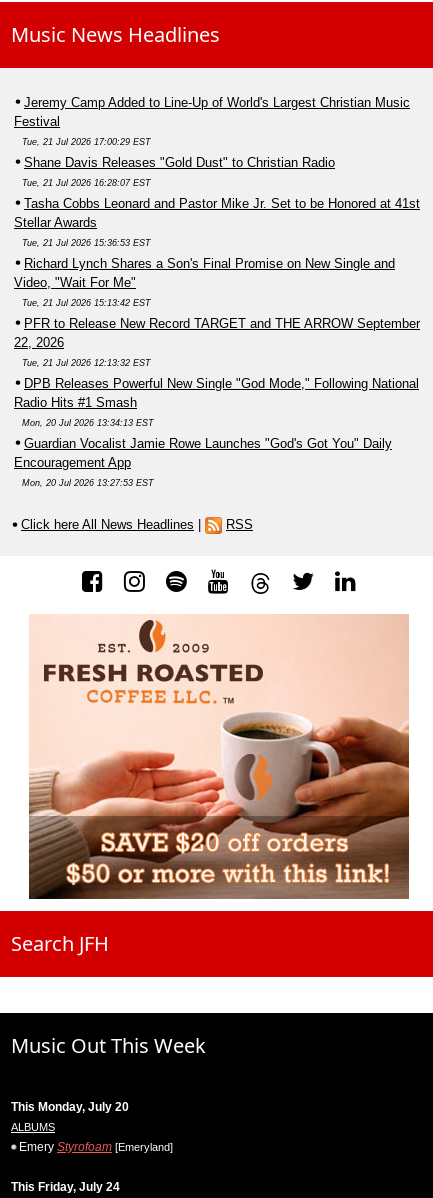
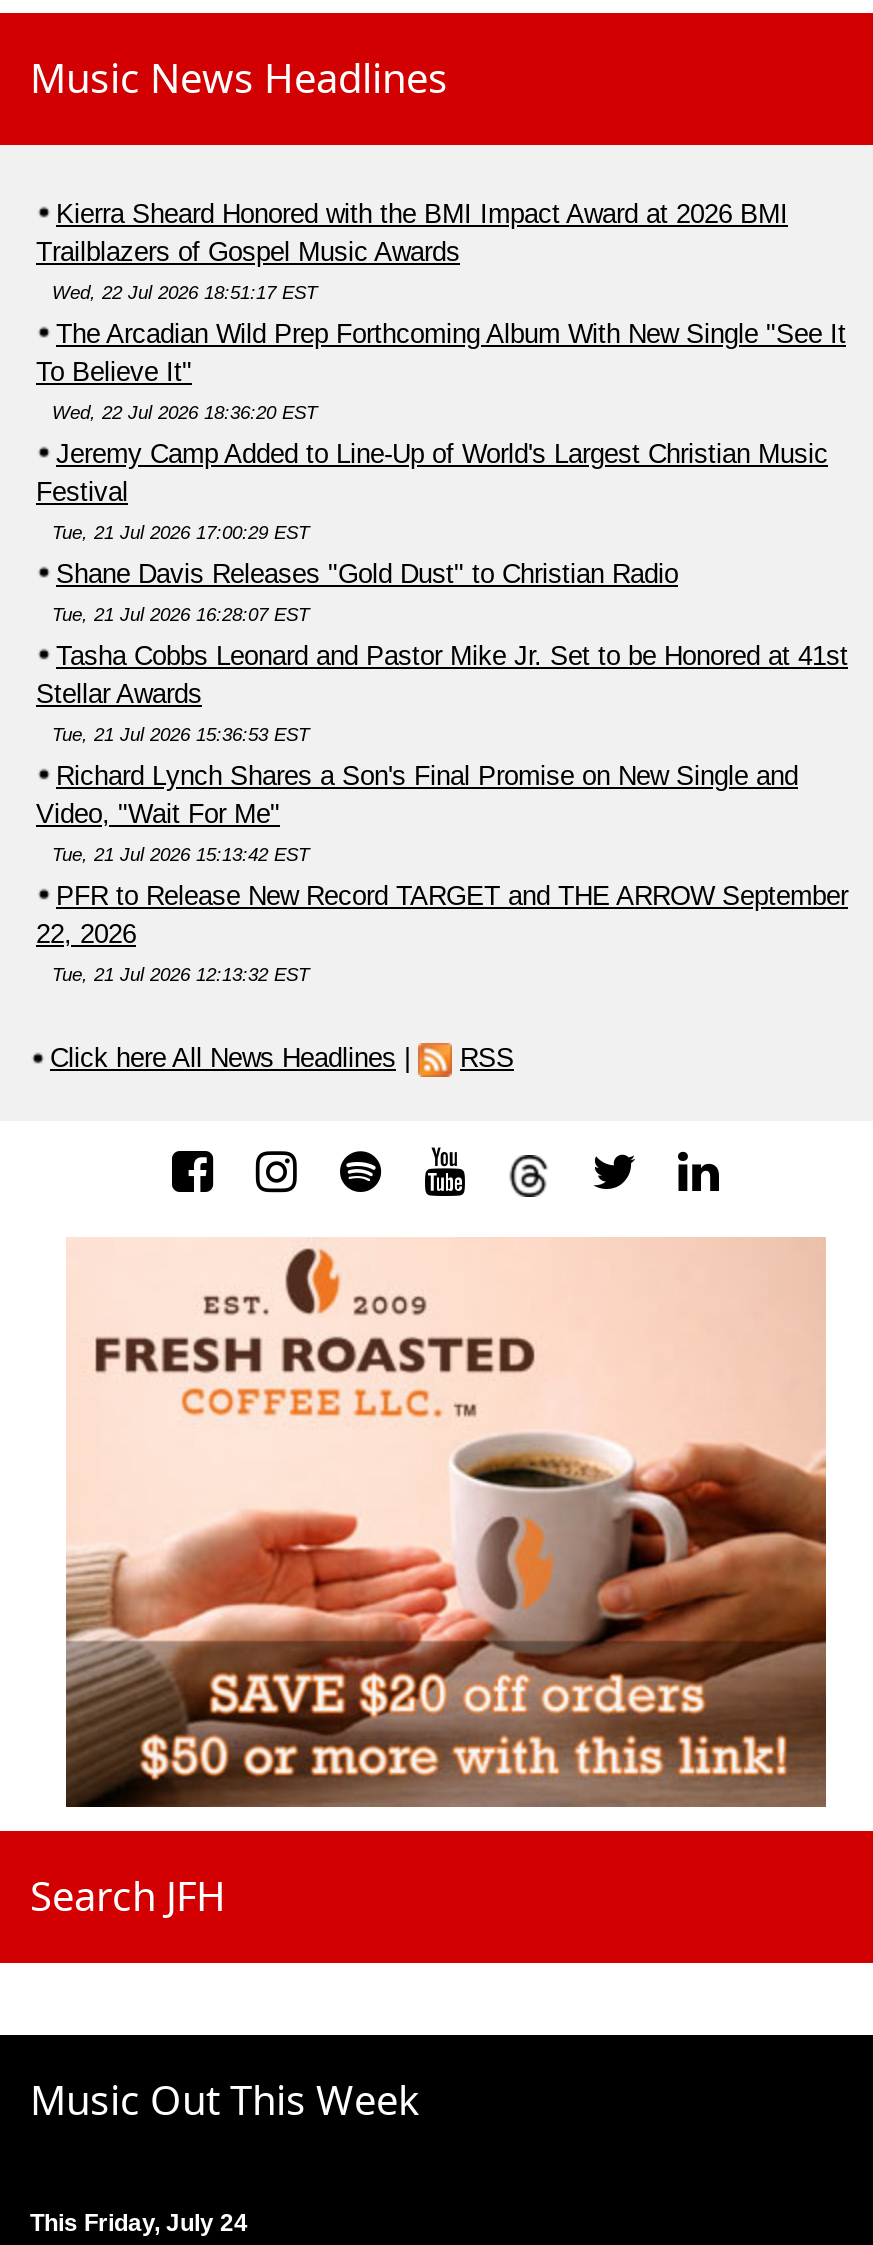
+ Kierra Sheard Honored with the BMI Impact Award at 2026 BMI
+ Trailblazers of Gospel Music Awards
+ Wed, 22 Jul 2026 18:51:17 EST
+ The Arcadian Wild Prep Forthcoming Album With New Single "See It
+ To Believe It"
+ Wed, 22 Jul 2026 18:36:20 EST

moved down: Jeremy Camp Added to Line-Up of World's Largest Christian Music | Festival | Tue, 21 Jul 2026 17:00:29 EST | ... | 22, 2026 | Tue, 21 Jul 2026 12:13:32 EST

- DPB Releases Powerful New Single "God Mode," Following National
- Radio Hits #1 Smash
- Mon, 20 Jul 2026 13:34:13 EST
- Guardian Vocalist Jamie Rowe Launches "God's Got You" Daily
- Encouragement App
- Mon, 20 Jul 2026 13:27:53 EST

- This Monday, July 20
- ALBUMS
- Emery Styrofoam [Emeryland]
